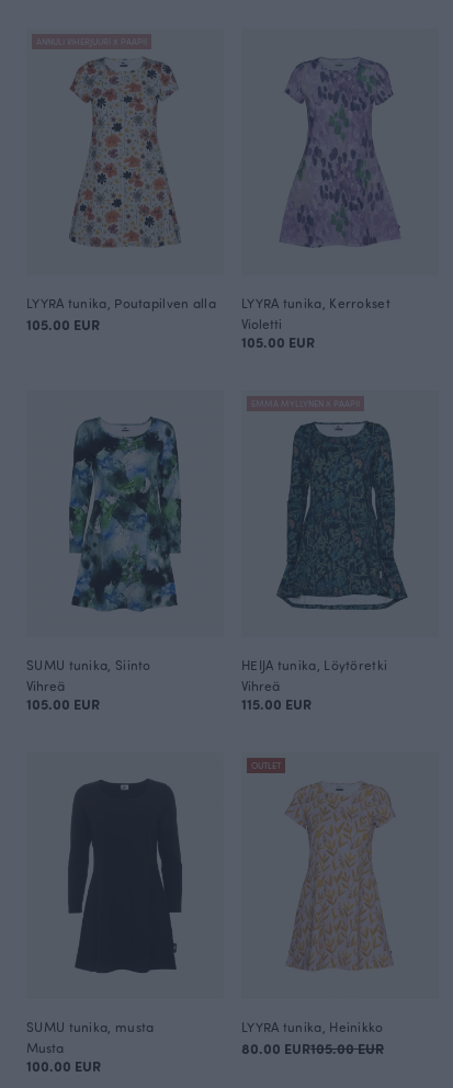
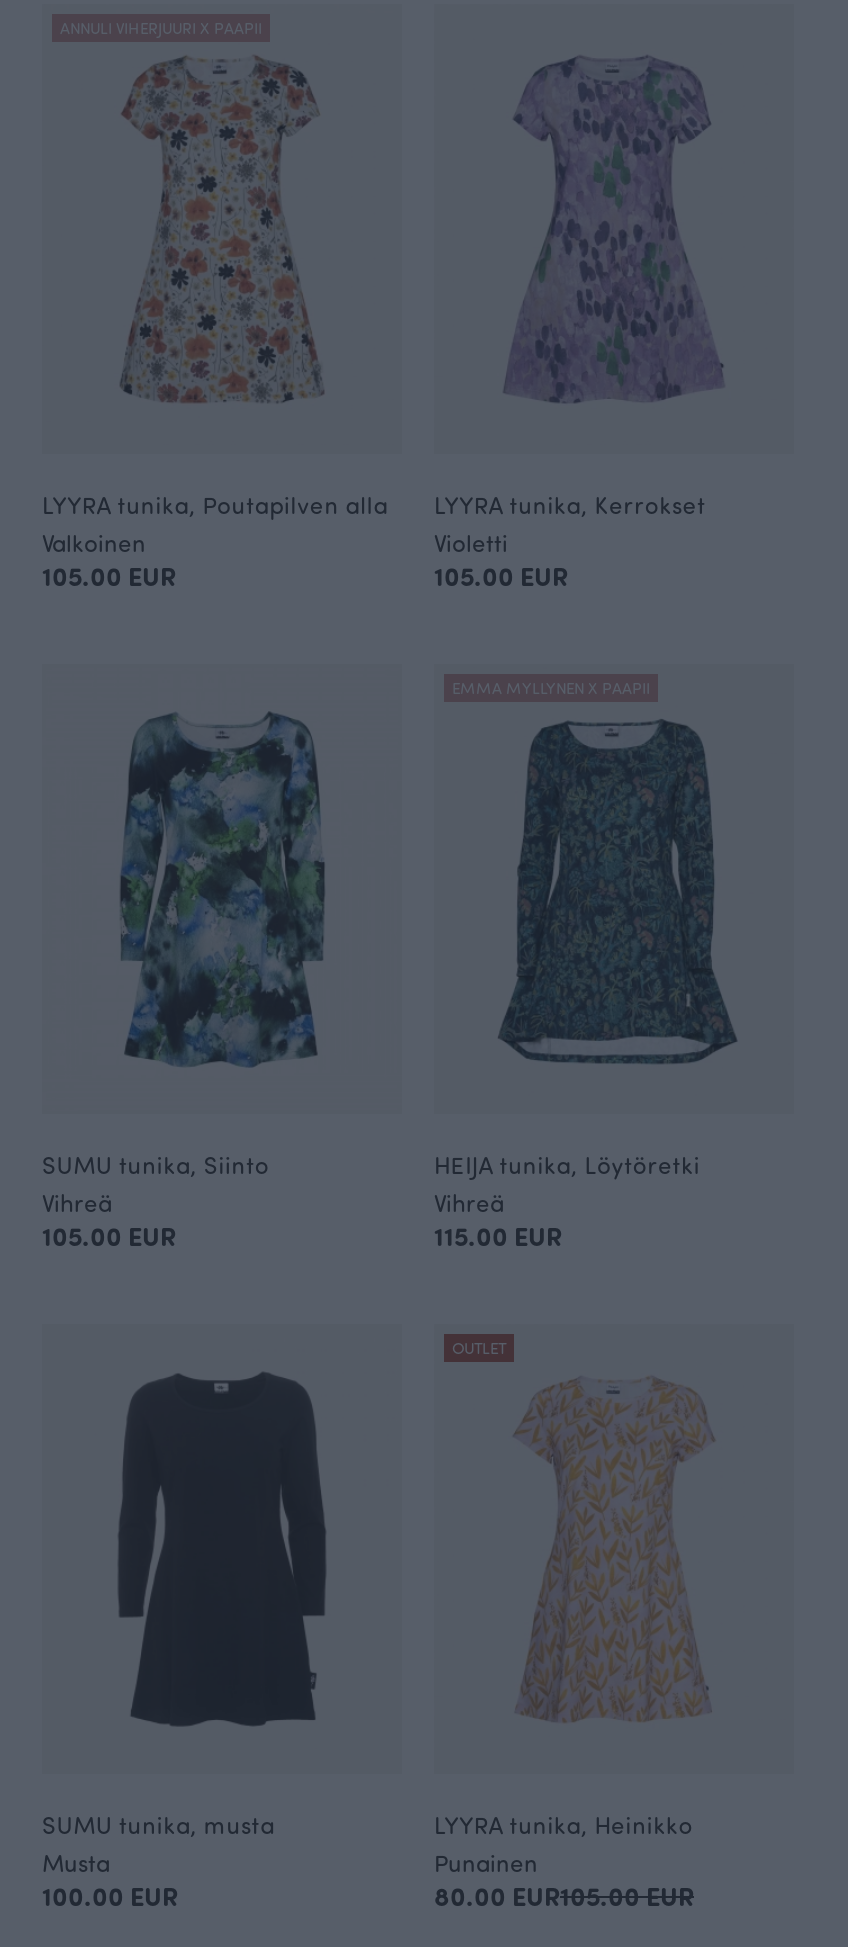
+ Valkoinen

+ Punainen
